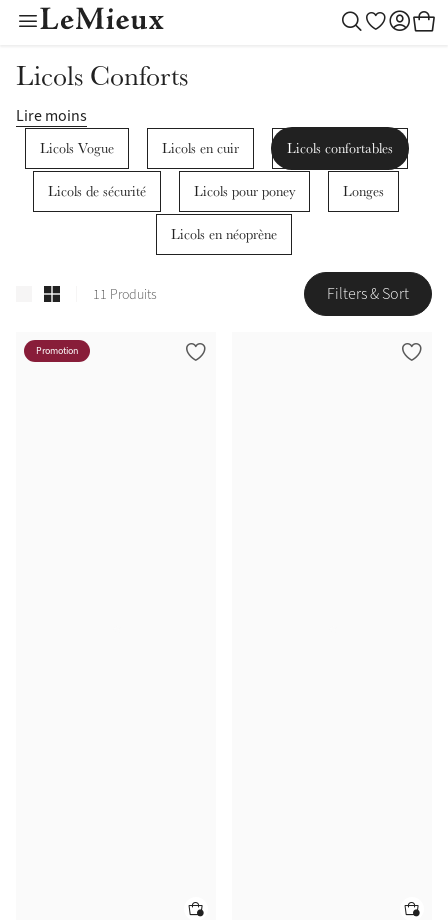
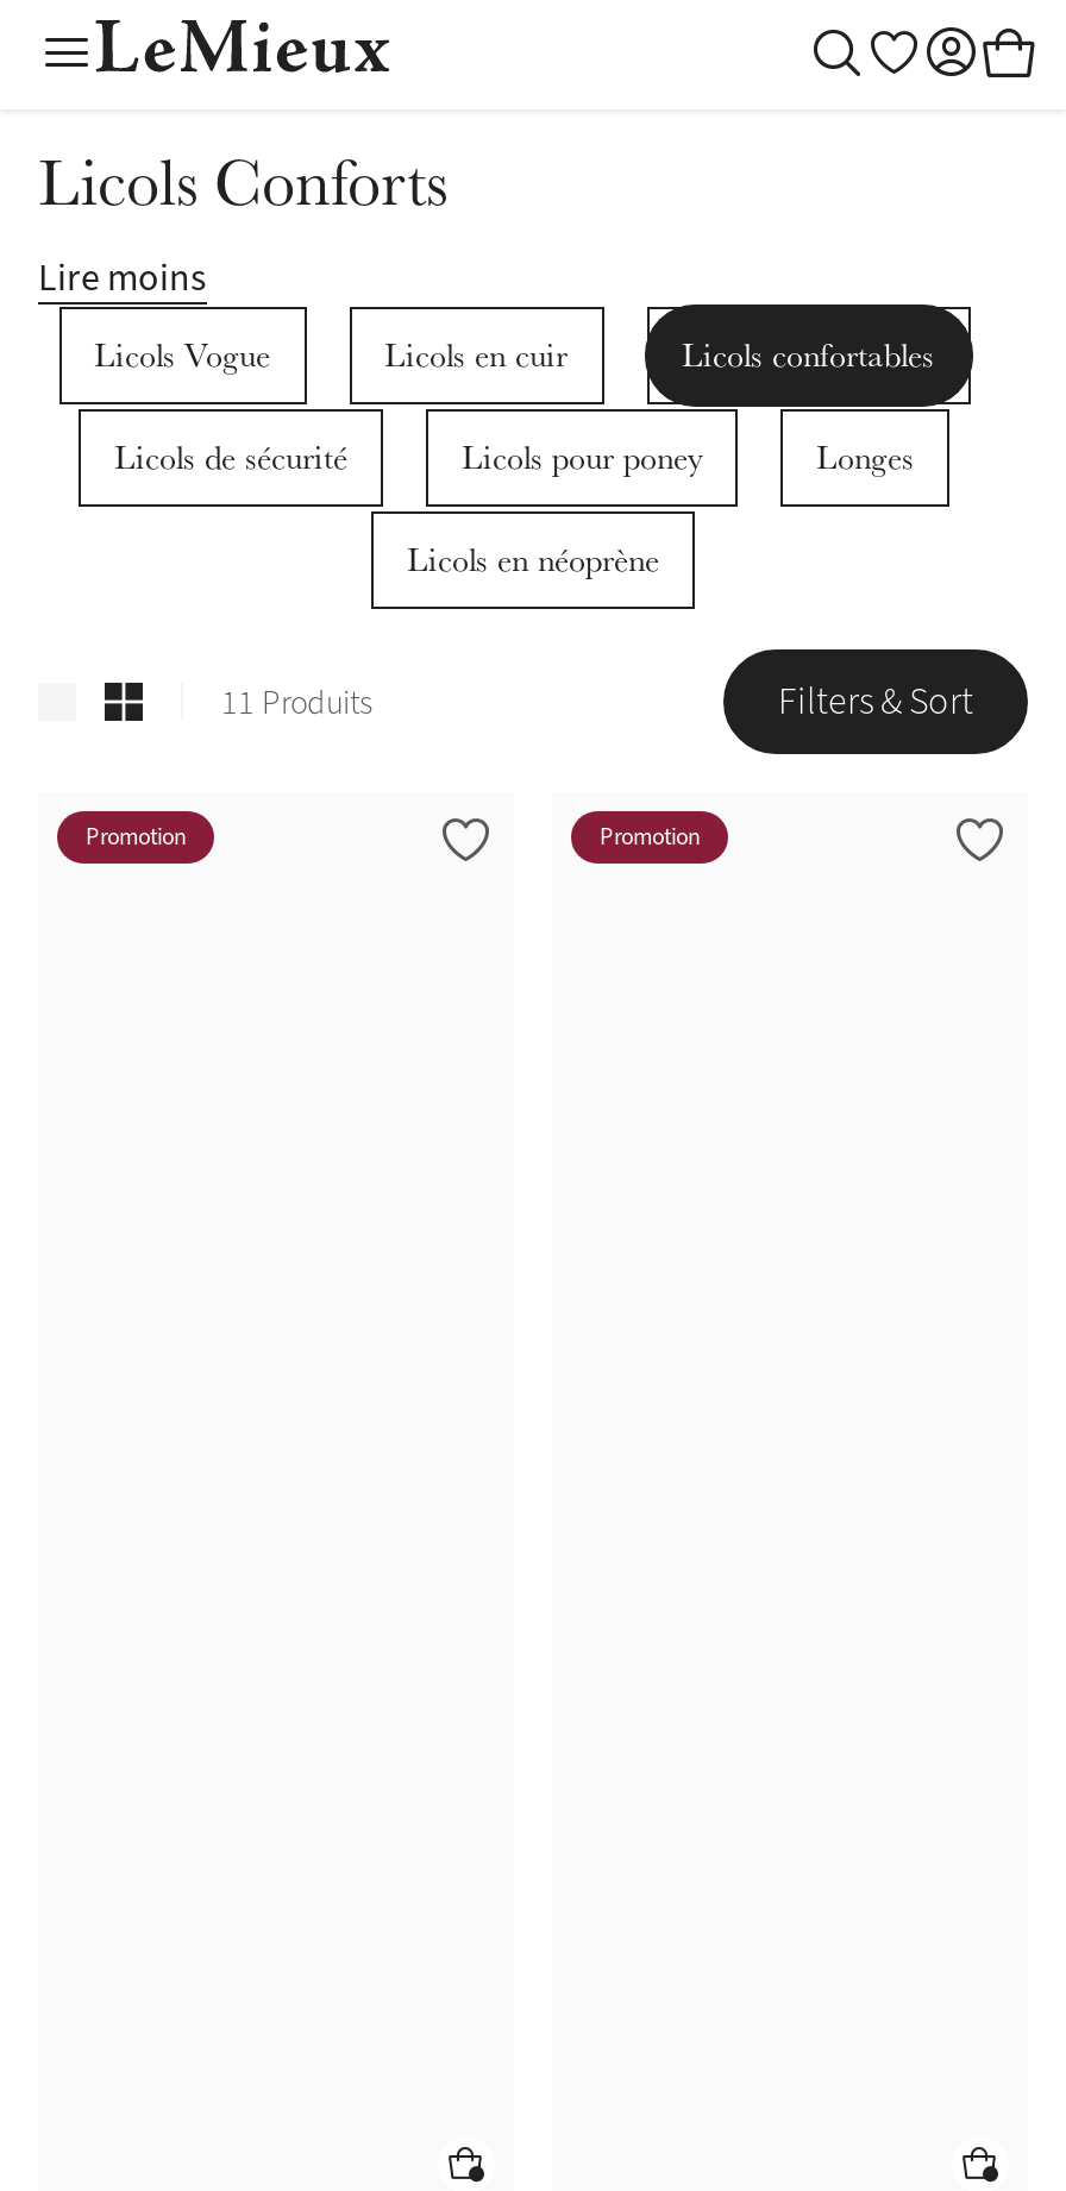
+ Promotion
